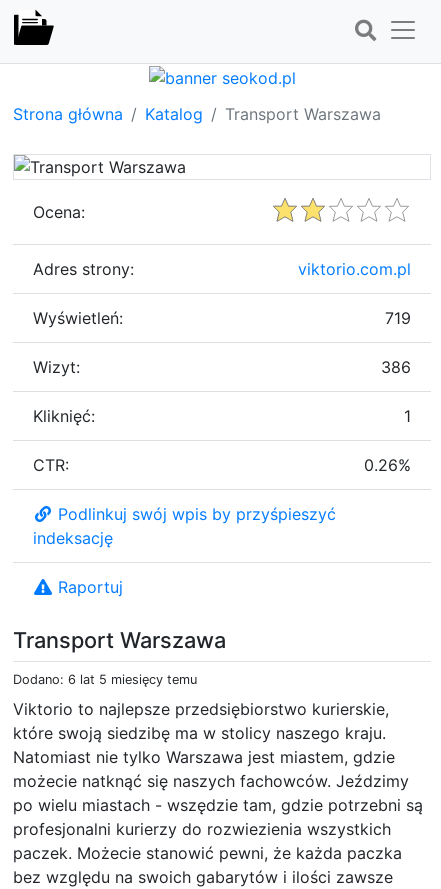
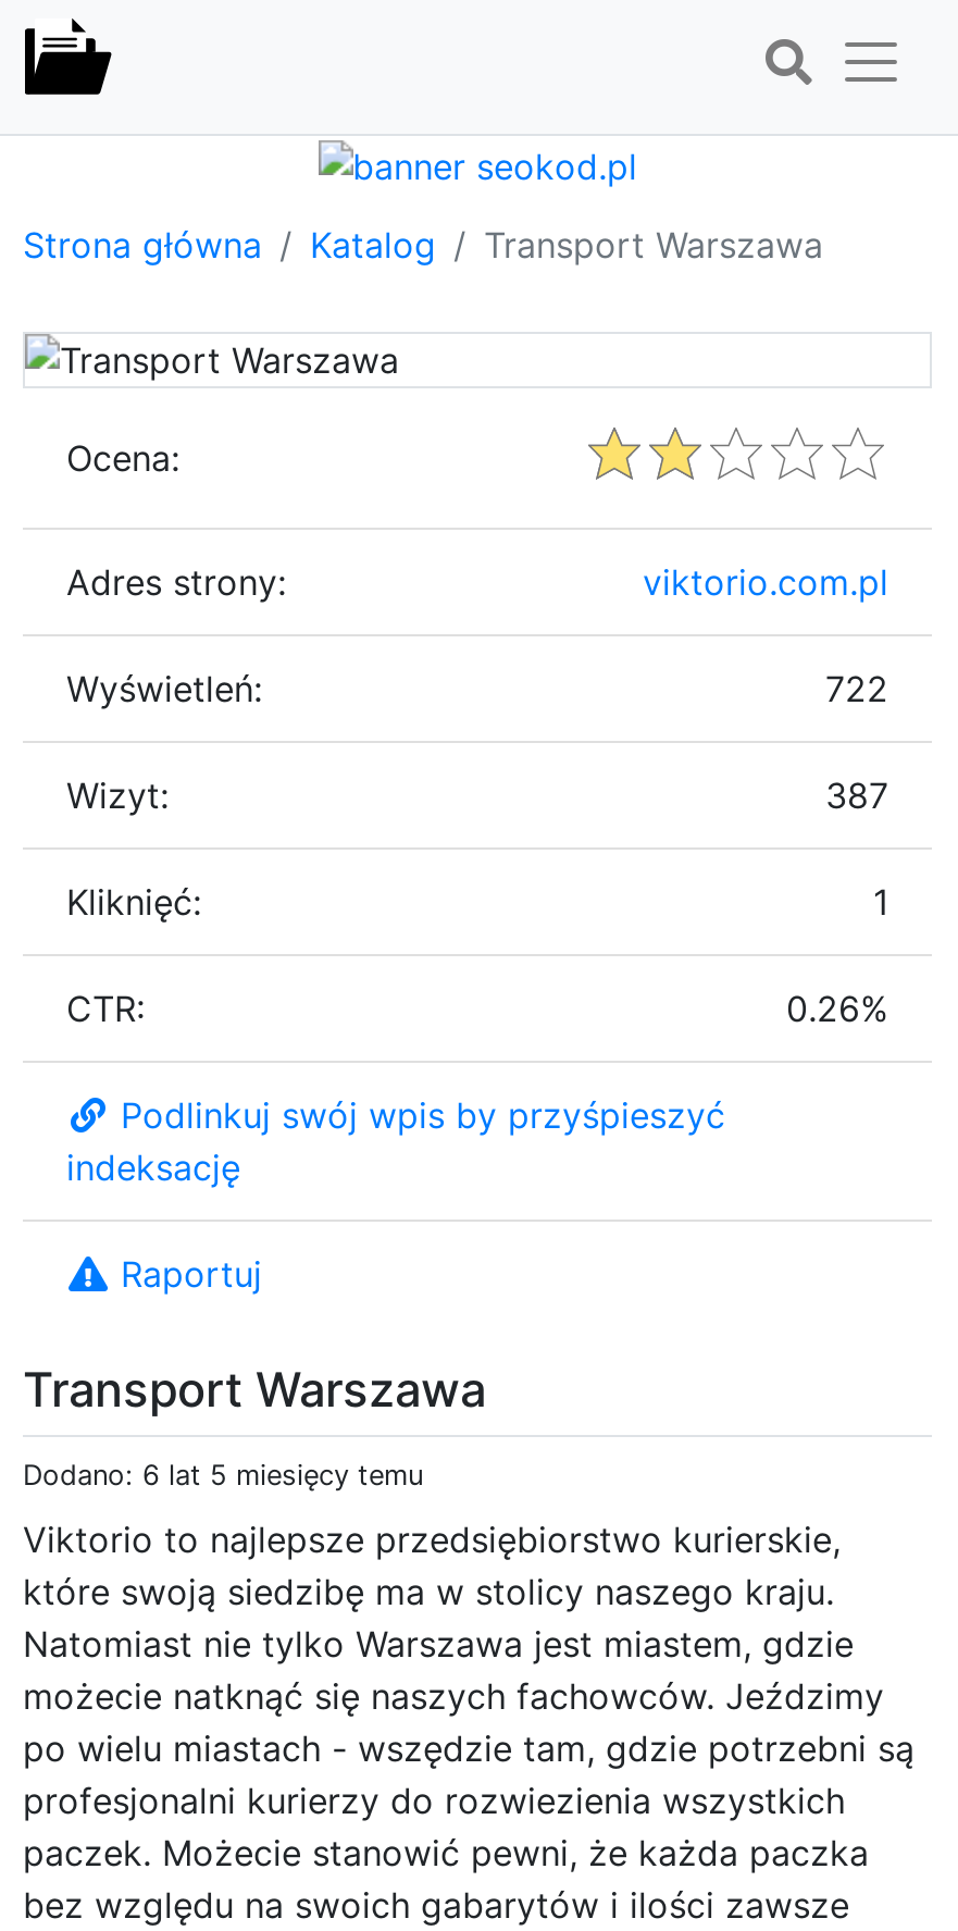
- 719
+ 722

- 386
+ 387
